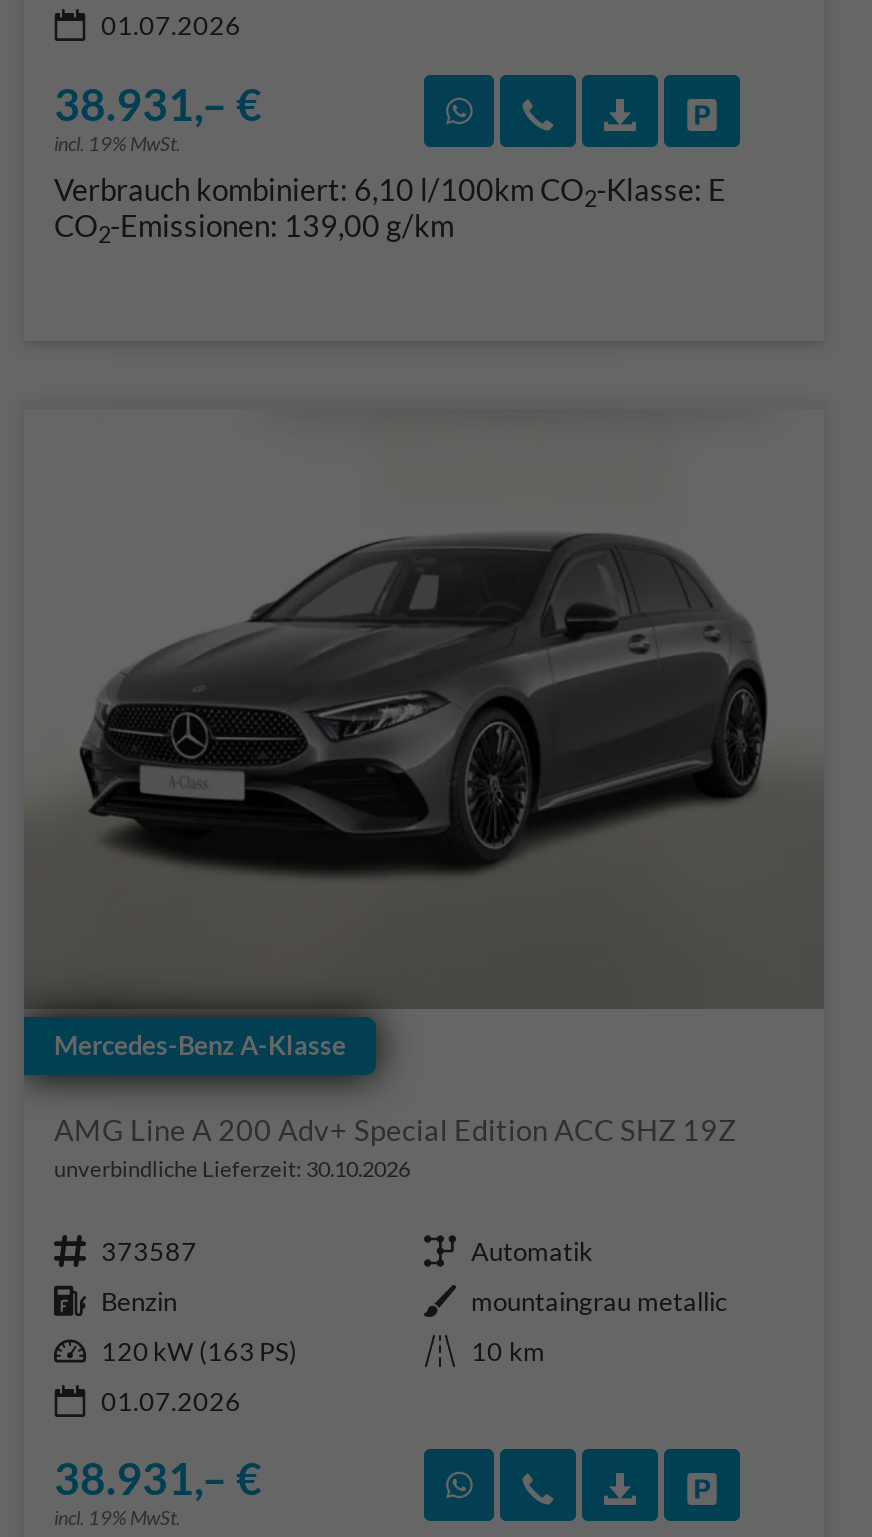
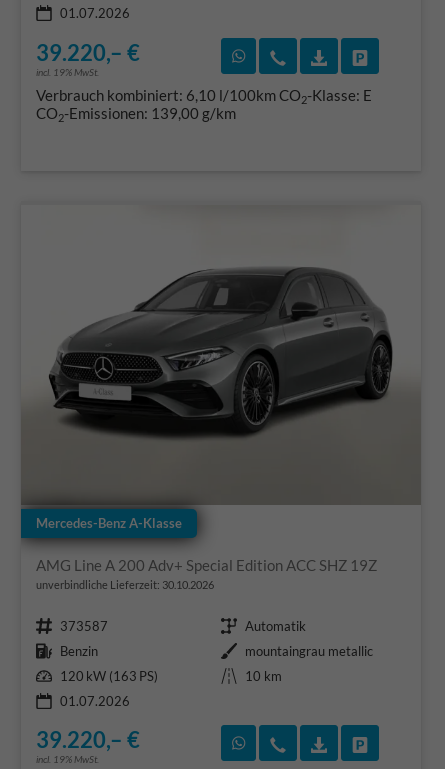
- 38.931,– €
+ 39.220,– €

- 38.931,– €
+ 39.220,– €
